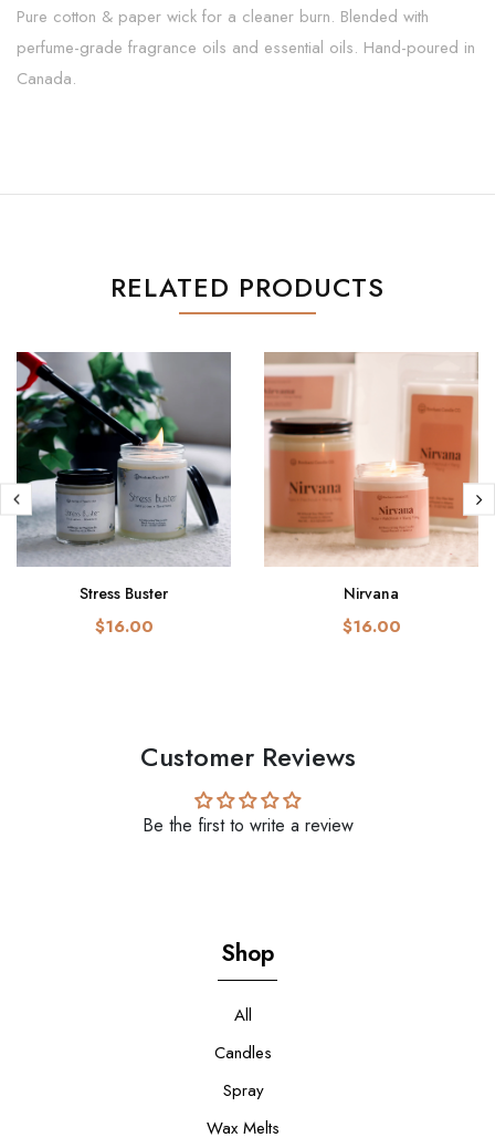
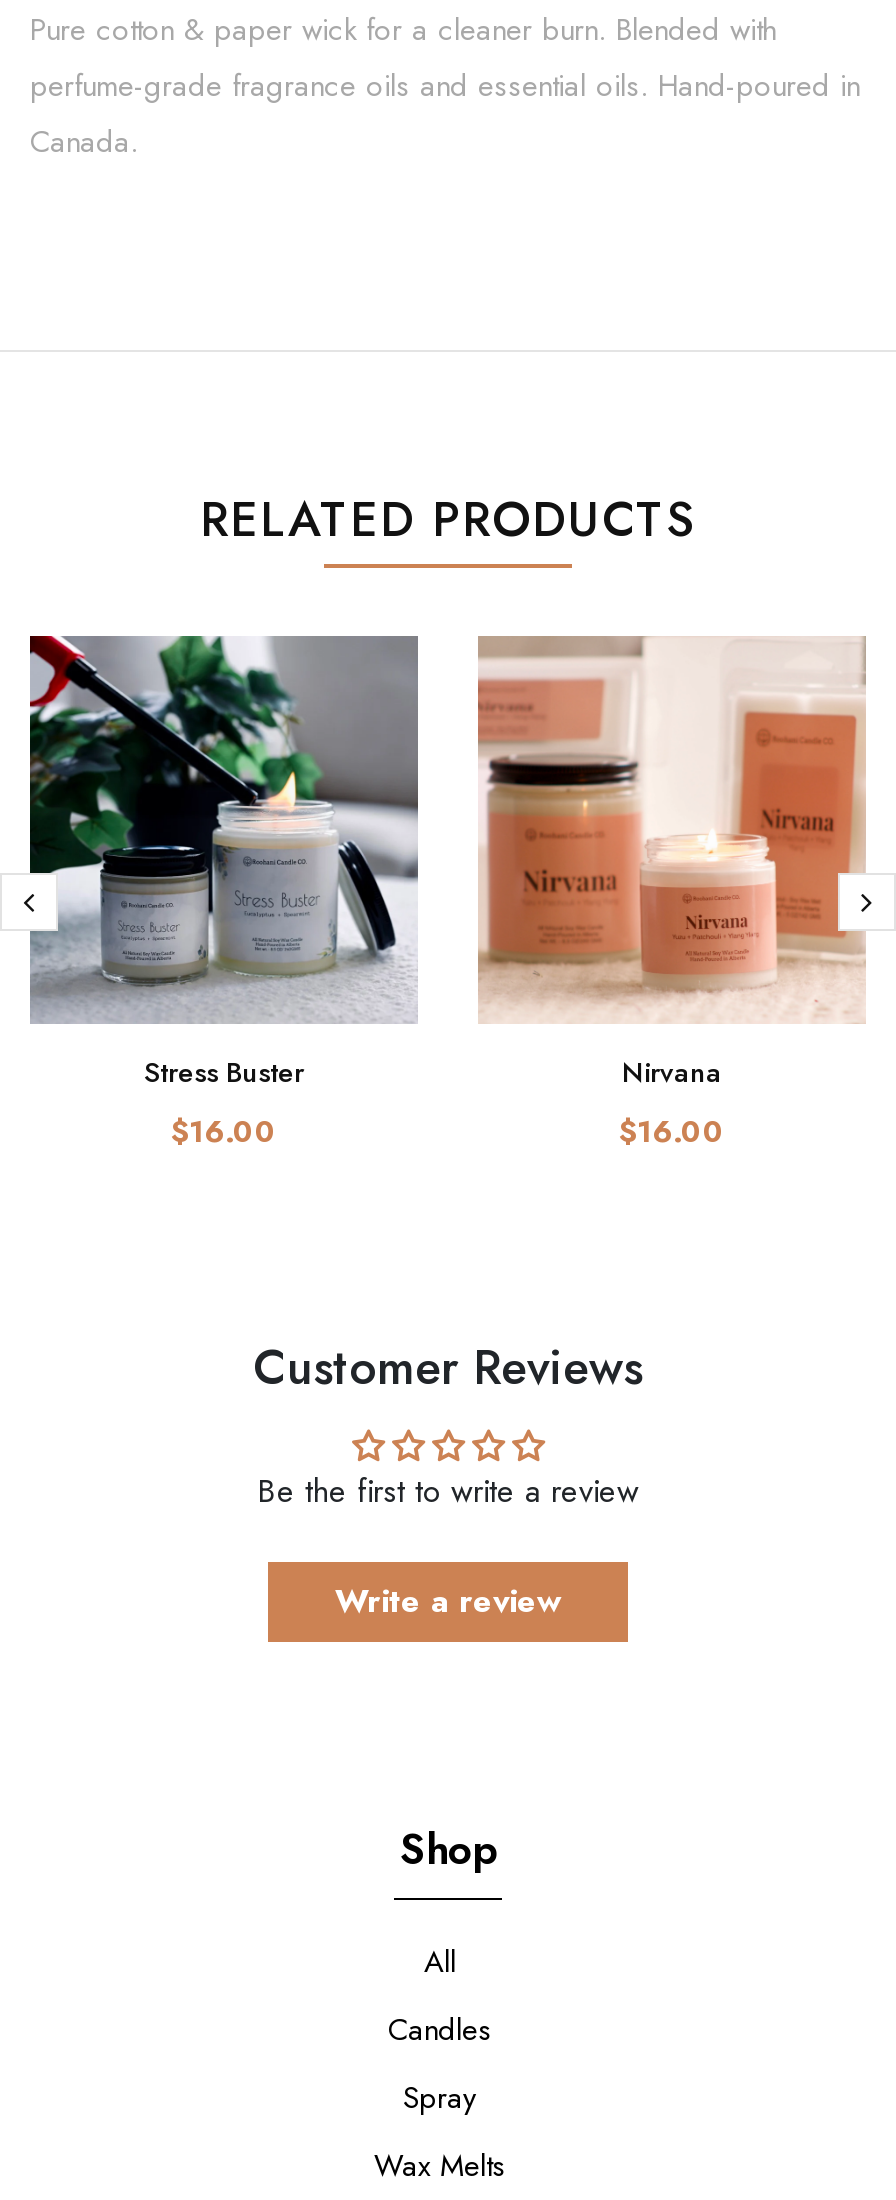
+ Write a review
